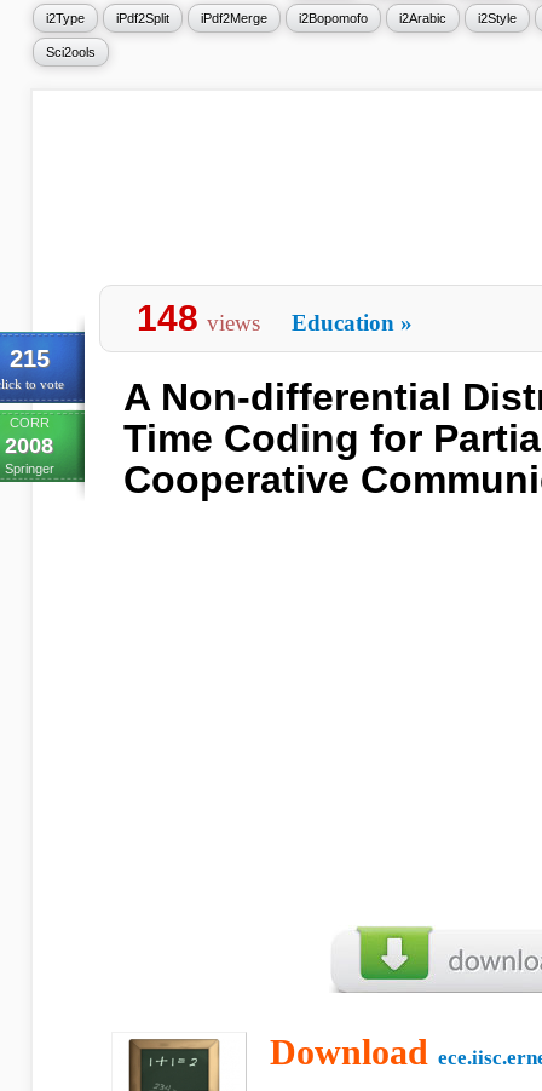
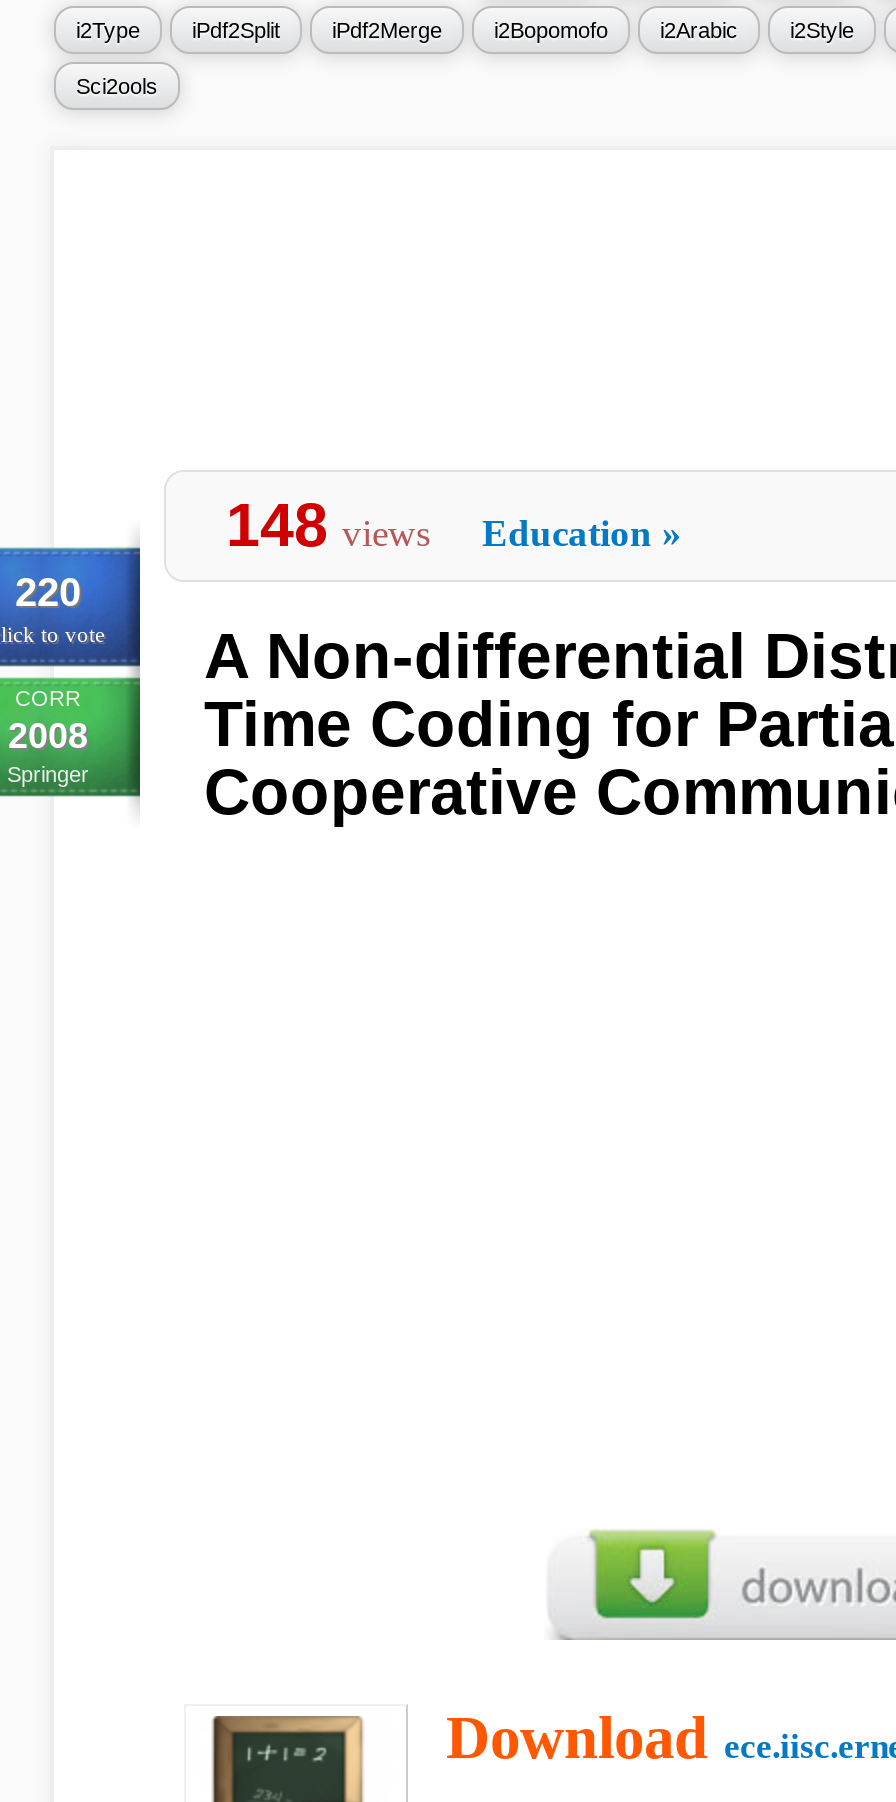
- 215
+ 220
